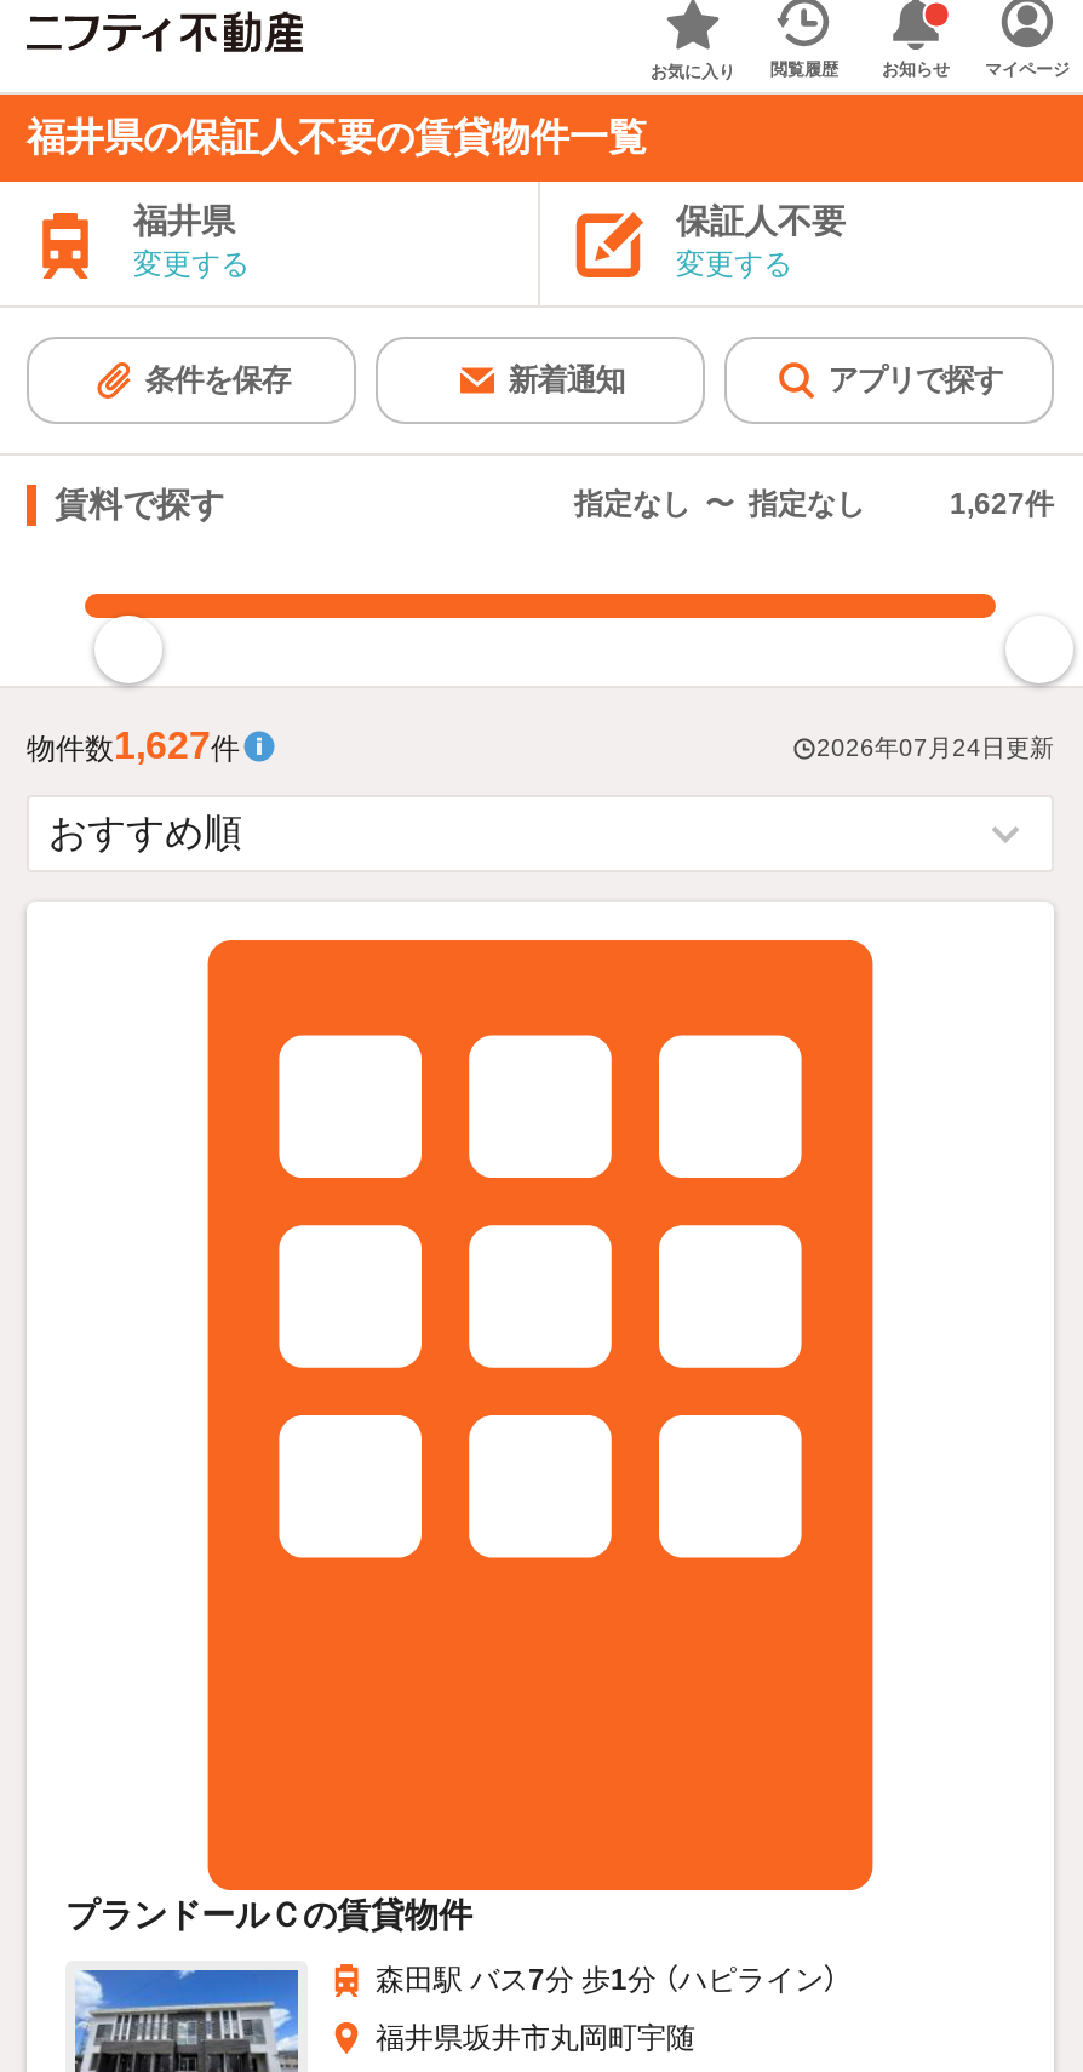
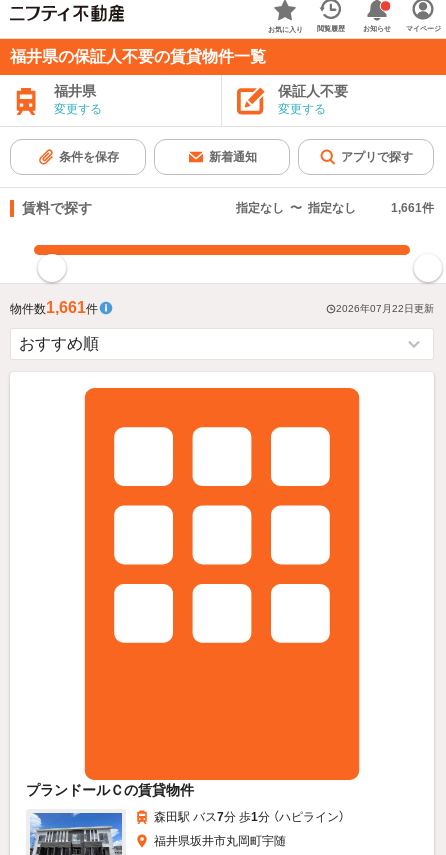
- 1,627件
+ 1,661件

- 物件数1,627件
+ 物件数1,661件

- 2026年07月24日更新
+ 2026年07月22日更新
